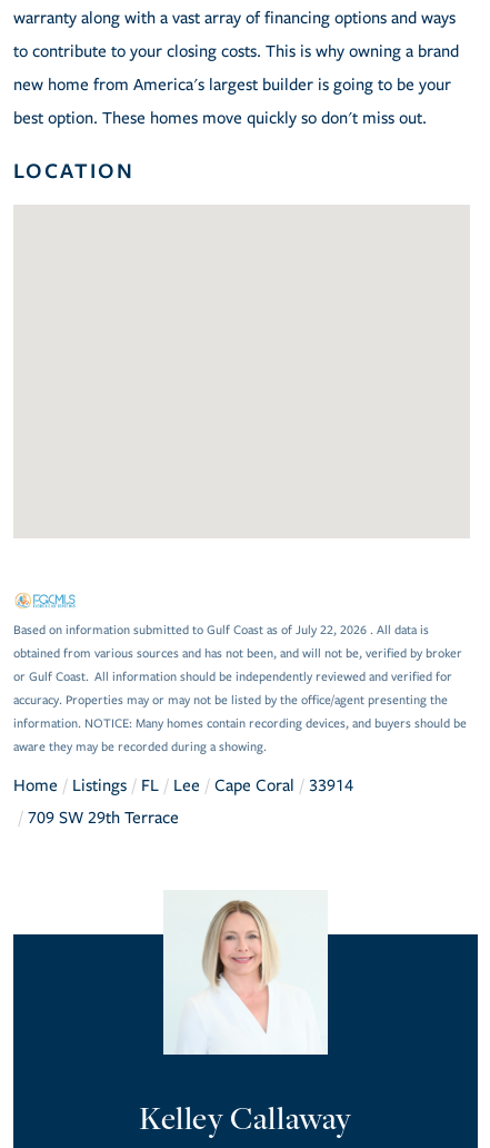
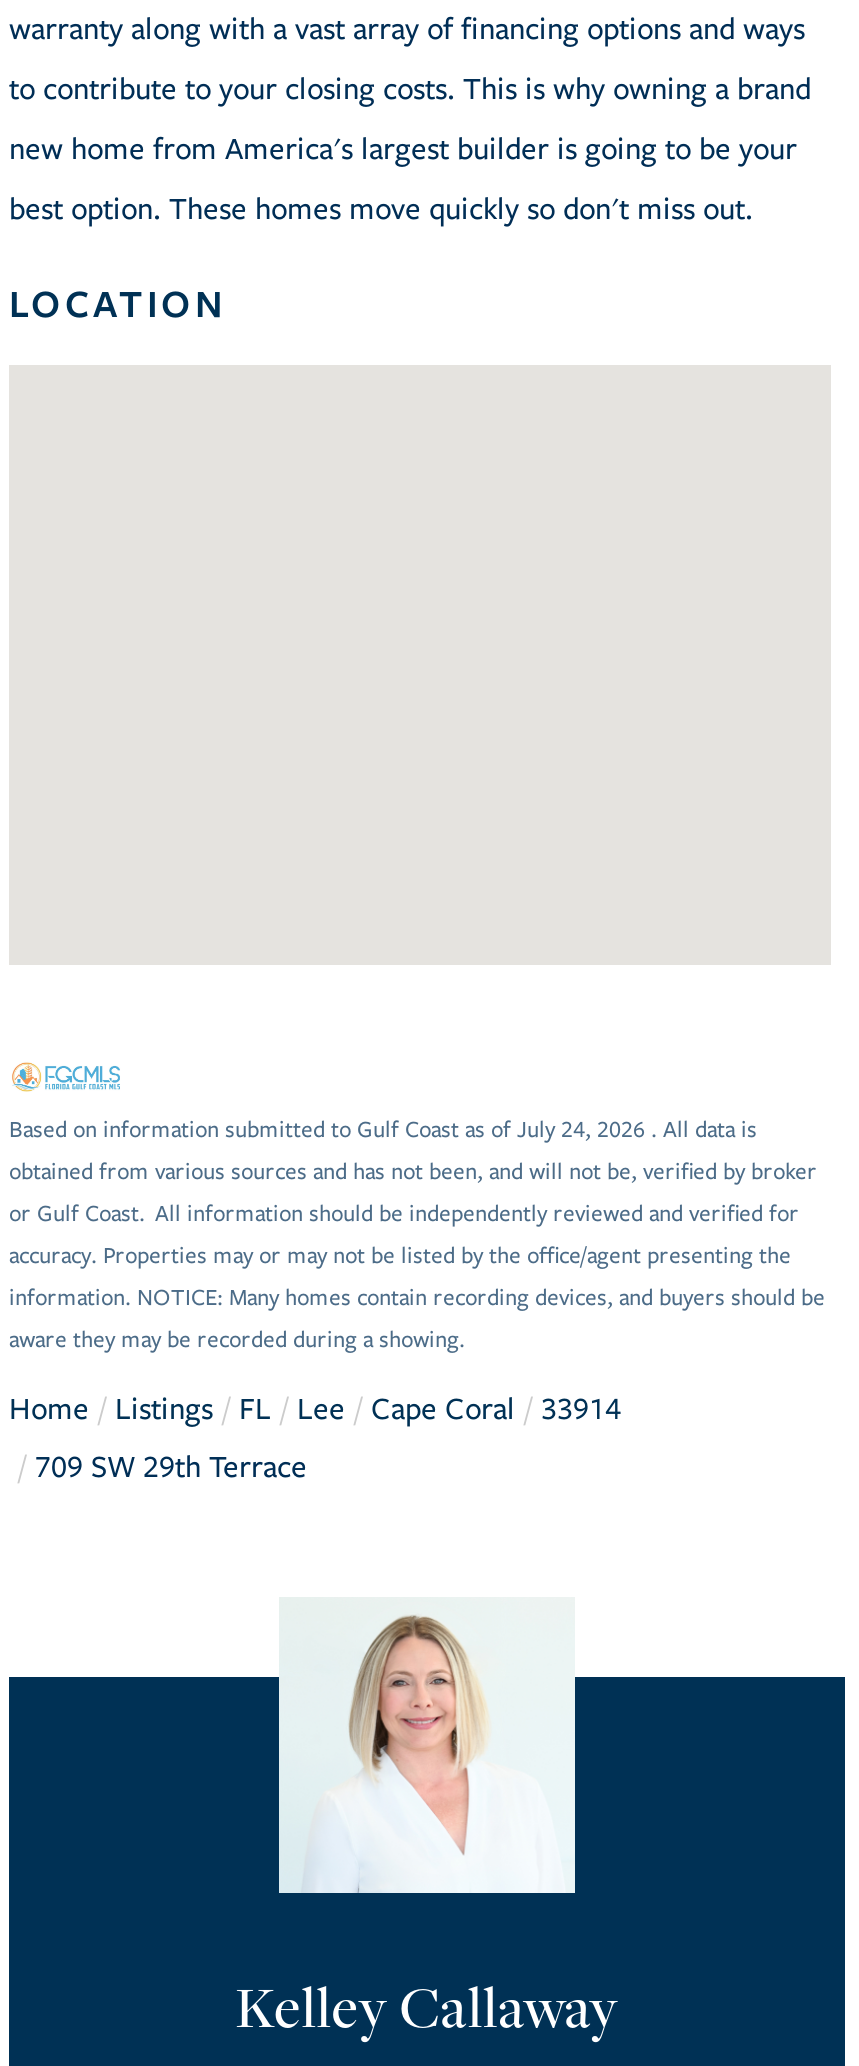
- Based on information submitted to Gulf Coast as of July 22, 2026 . All data is
+ Based on information submitted to Gulf Coast as of July 24, 2026 . All data is
